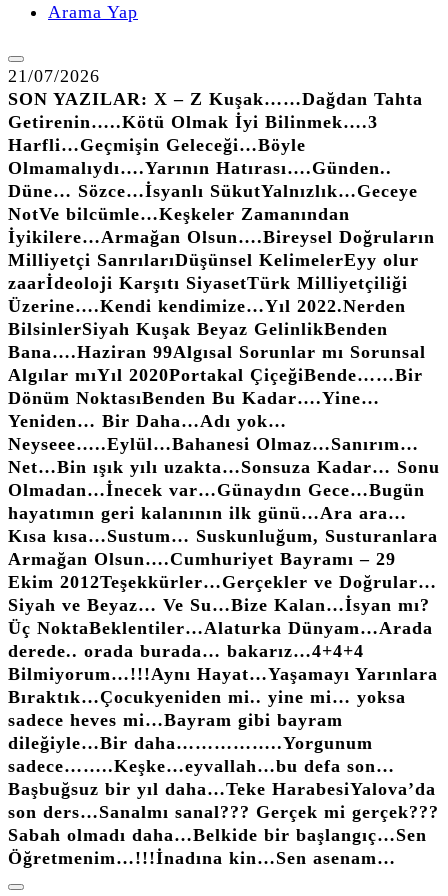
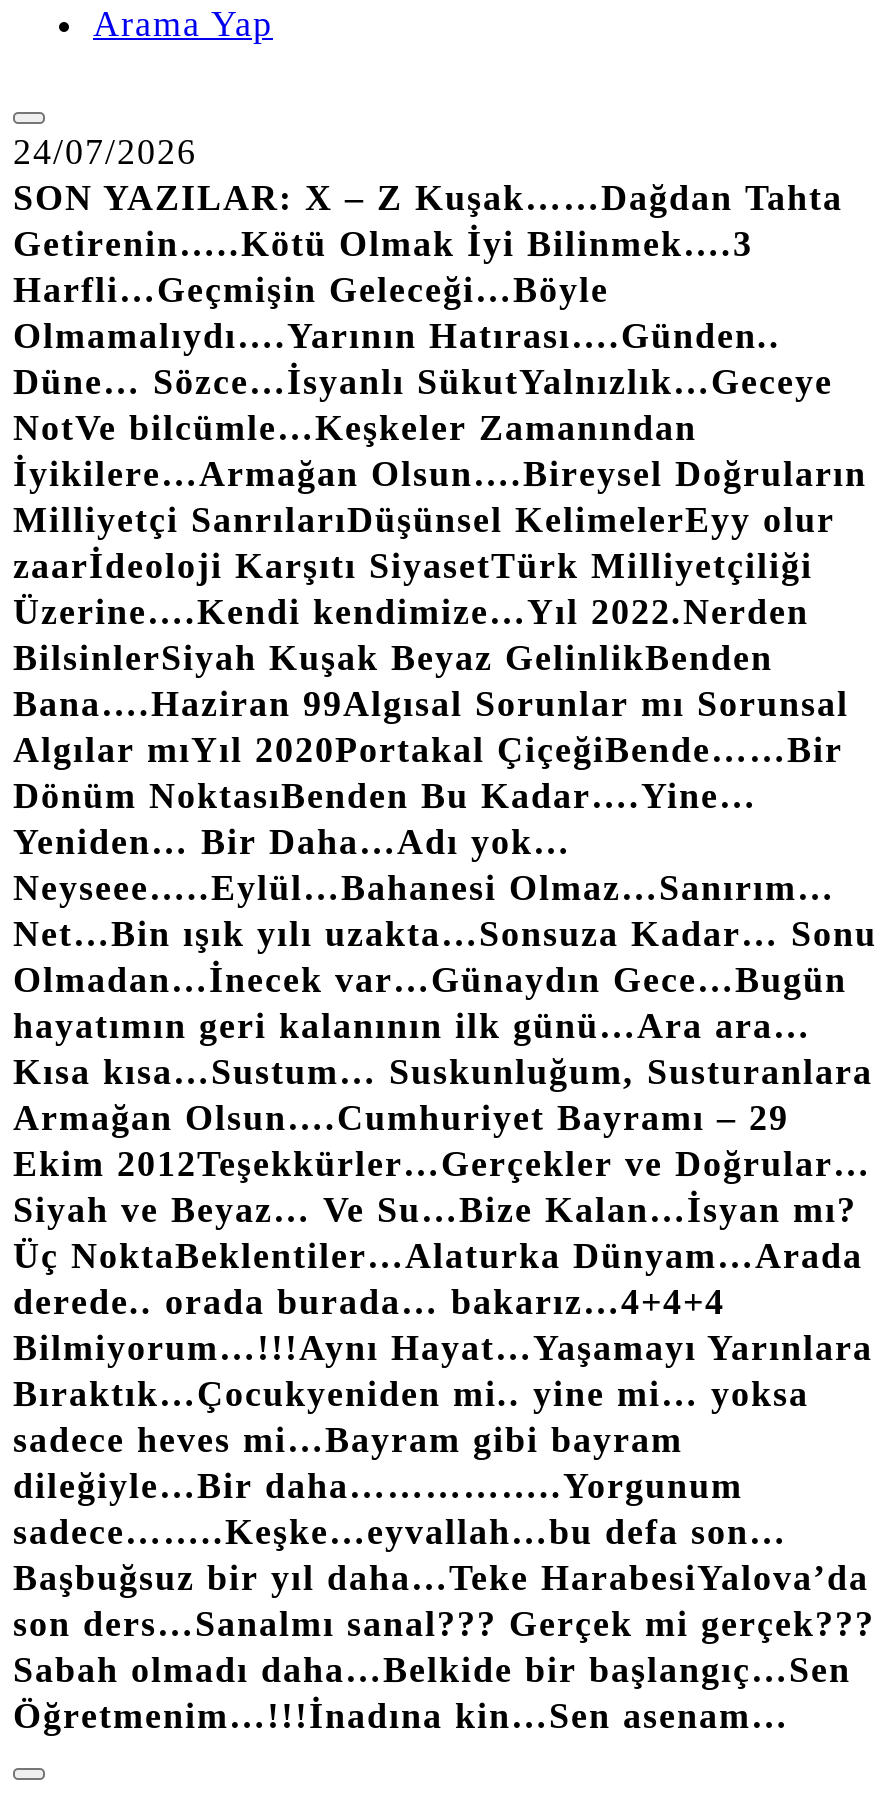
- 21/07/2026
+ 24/07/2026
